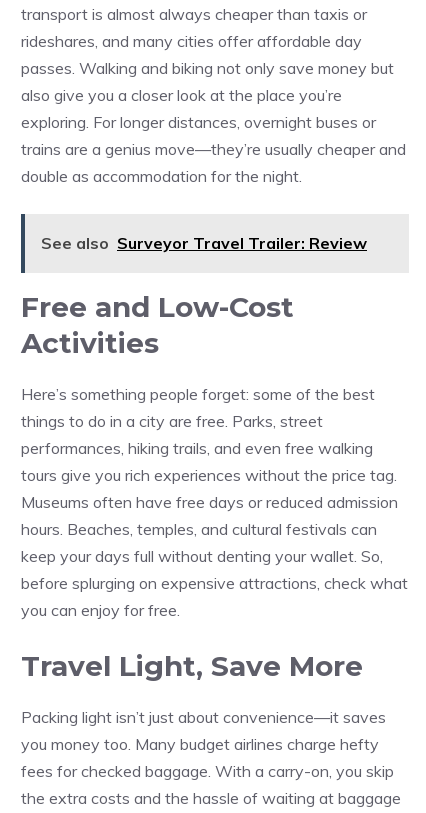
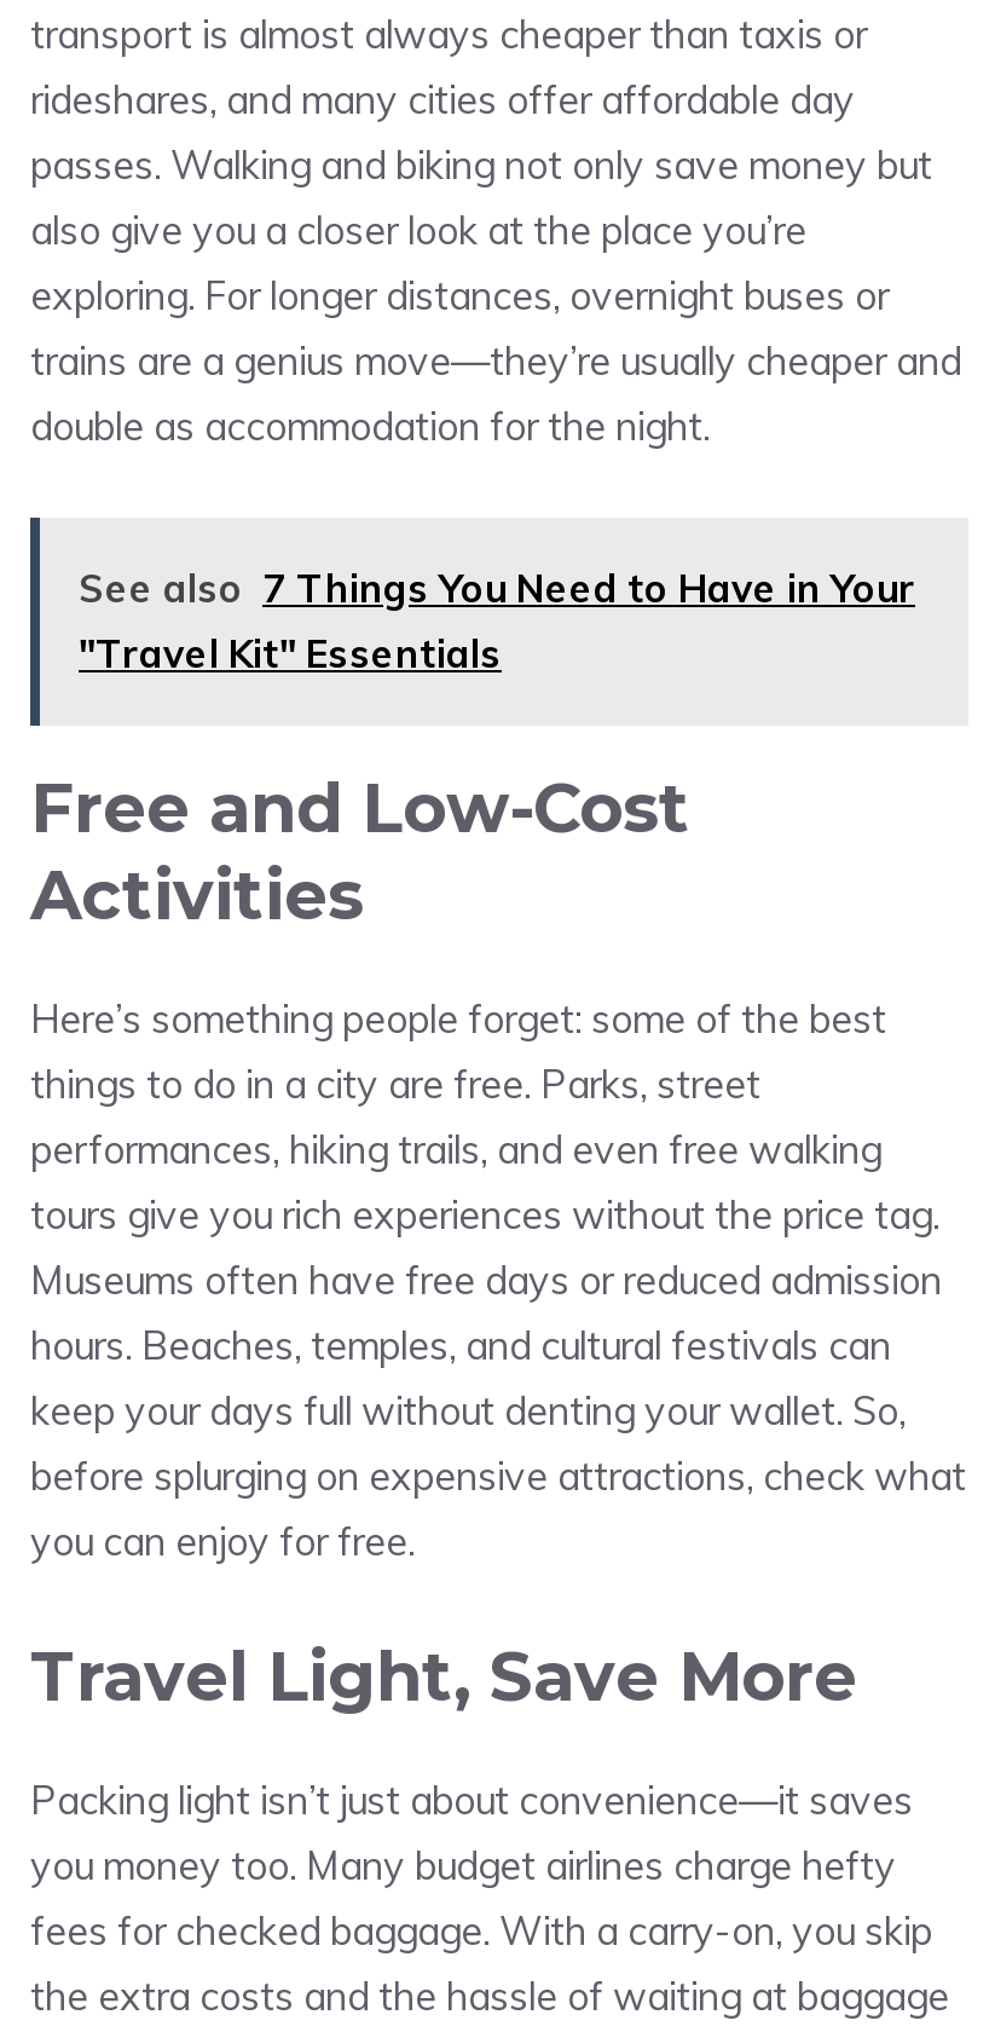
- See also Surveyor Travel Trailer: Review
+ See also 7 Things You Need to Have in Your
+ "Travel Kit" Essentials
